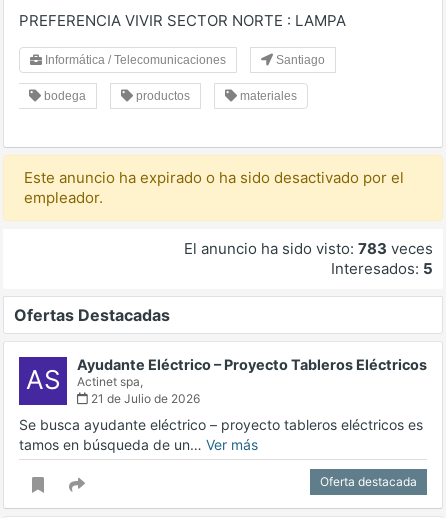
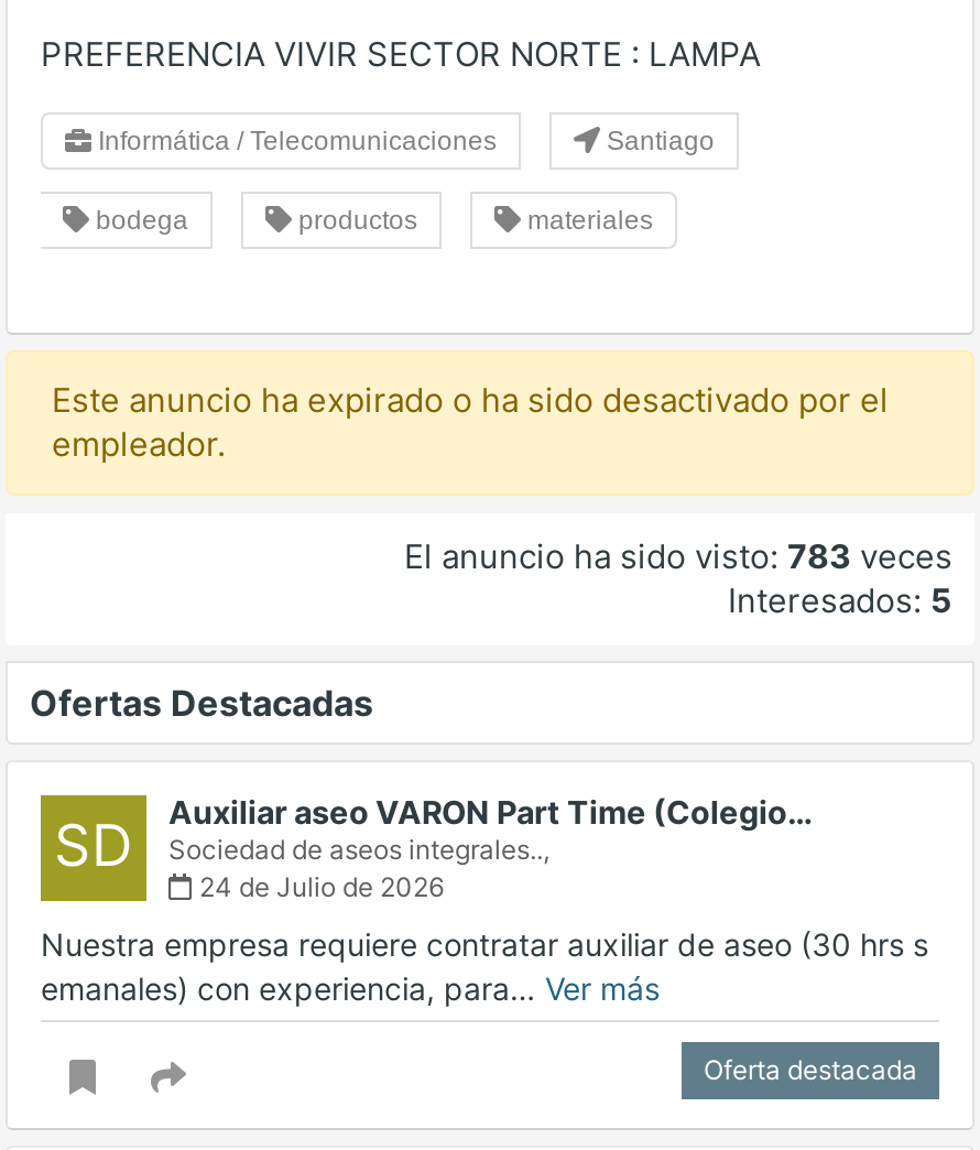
- AS
- Ayudante Eléctrico – Proyecto Tableros Eléctricos
- Actinet spa,
- 21 de Julio de 2026
+ SD
+ Auxiliar aseo VARON Part Time (Colegio…
+ Sociedad de aseos integrales..,
+ 24 de Julio de 2026

- Se busca ayudante eléctrico – proyecto tableros eléctricos es
- tamos en búsqueda de un… Ver más
+ Nuestra empresa requiere contratar auxiliar de aseo (30 hrs s
+ emanales) con experiencia, para… Ver más
